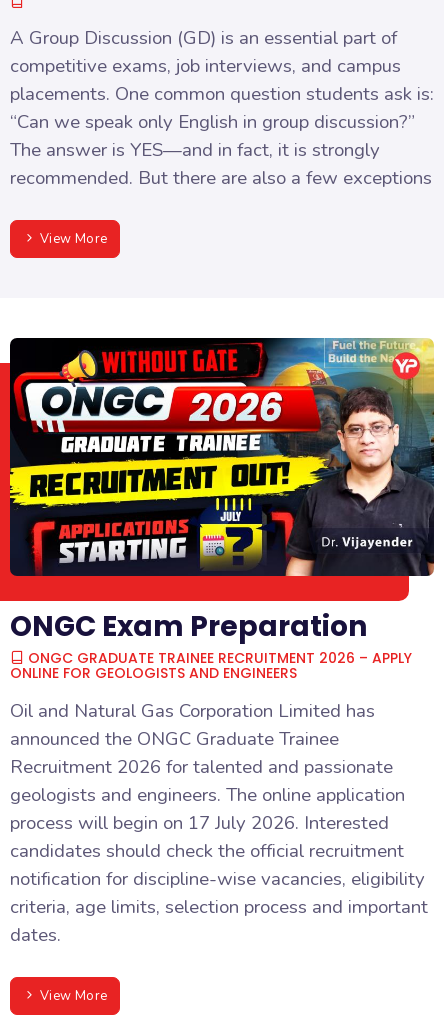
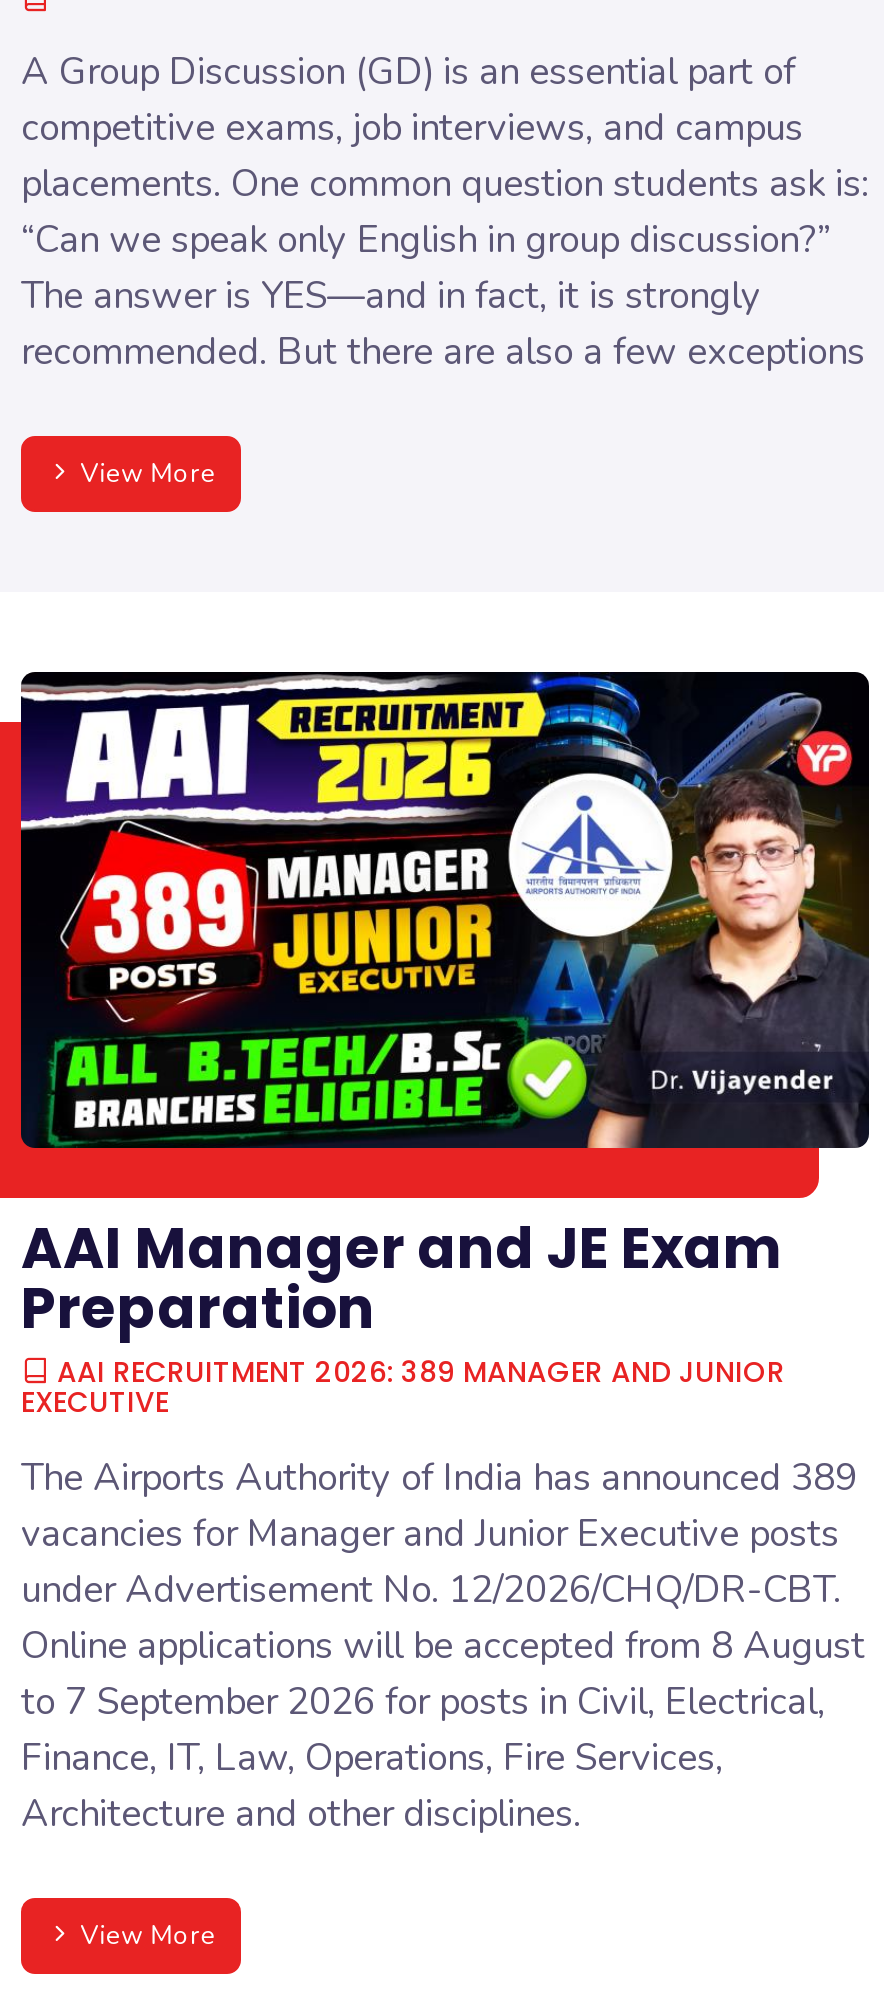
- [image]
- ONGC Exam Preparation
- ONGC GRADUATE TRAINEE RECRUITMENT 2026 – APPLY
- ONLINE FOR GEOLOGISTS AND ENGINEERS
+ [image]
+ AAI Manager and JE Exam
+ Preparation
+ AAI RECRUITMENT 2026: 389 MANAGER AND JUNIOR
+ EXECUTIVE

- Oil and Natural Gas Corporation Limited has
- announced the ONGC Graduate Trainee
- Recruitment 2026 for talented and passionate
- geologists and engineers. The online application
- process will begin on 17 July 2026. Interested
- candidates should check the official recruitment
- notification for discipline-wise vacancies, eligibility
- criteria, age limits, selection process and important
- dates.
+ The Airports Authority of India has announced 389
+ vacancies for Manager and Junior Executive posts
+ under Advertisement No. 12/2026/CHQ/DR-CBT.
+ Online applications will be accepted from 8 August
+ to 7 September 2026 for posts in Civil, Electrical,
+ Finance, IT, Law, Operations, Fire Services,
+ Architecture and other disciplines.
